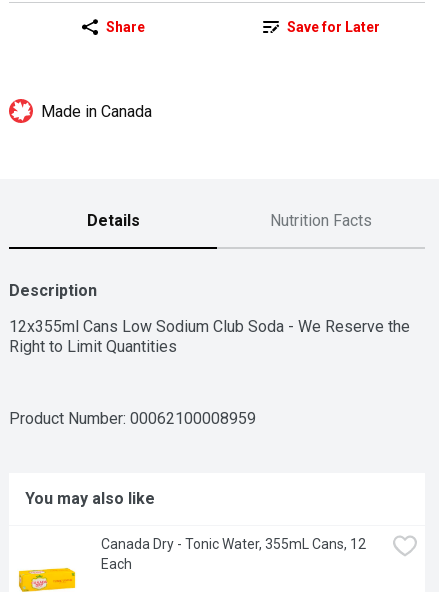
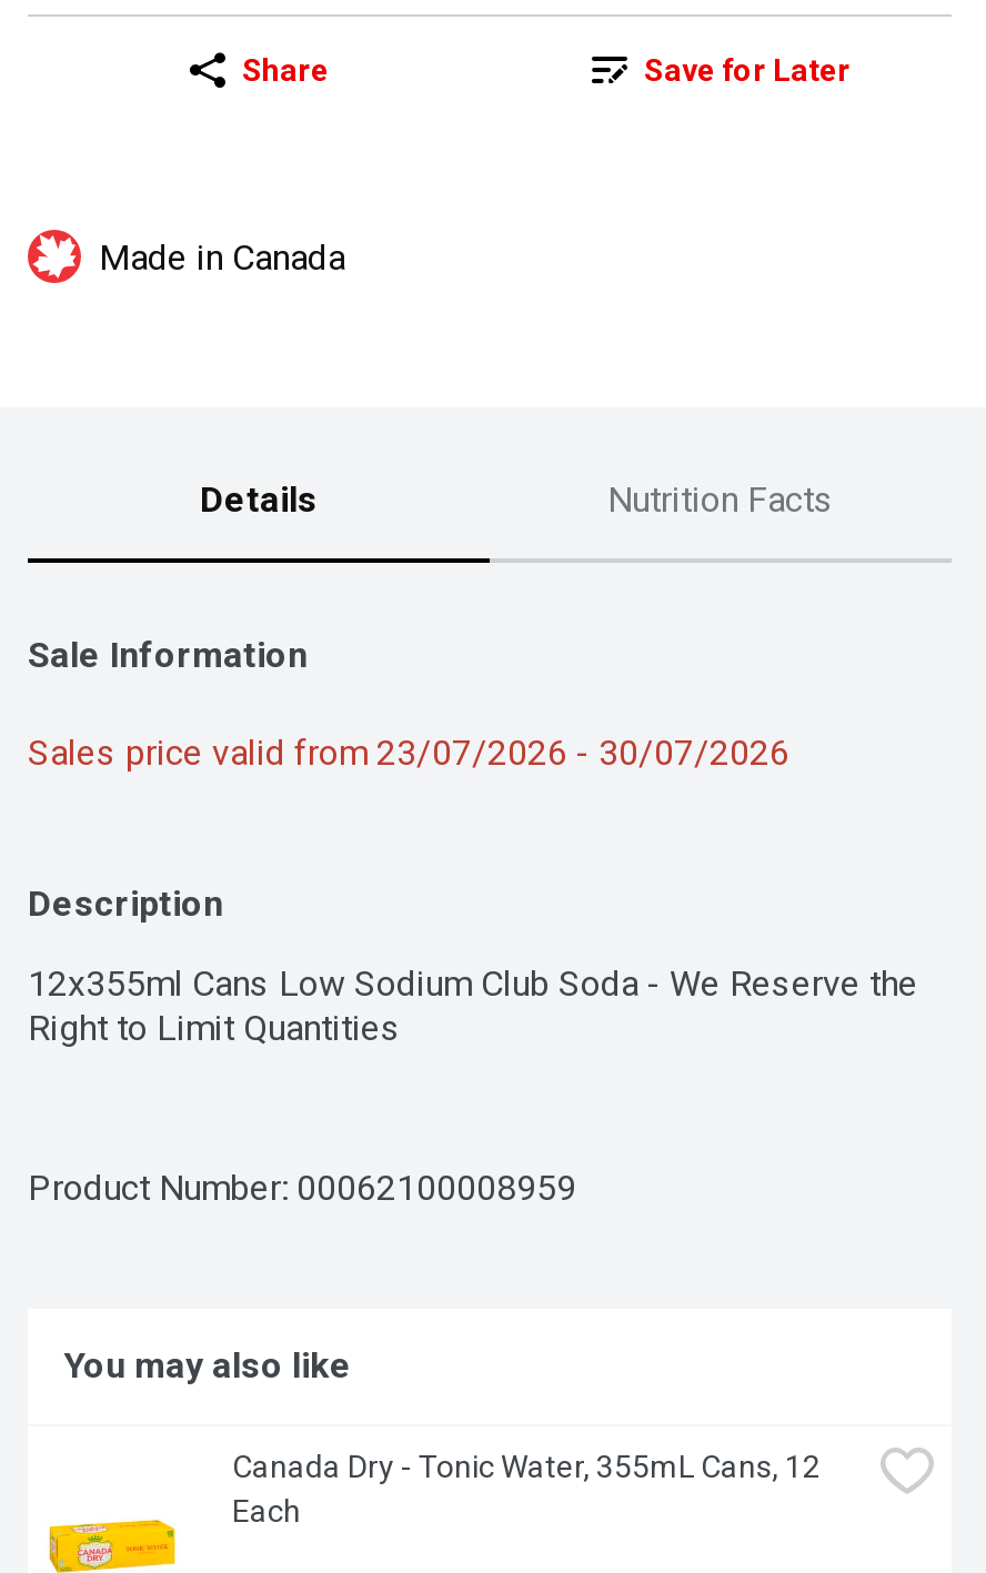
+ Sale Information
+ Sales price valid from 23/07/2026 - 30/07/2026
